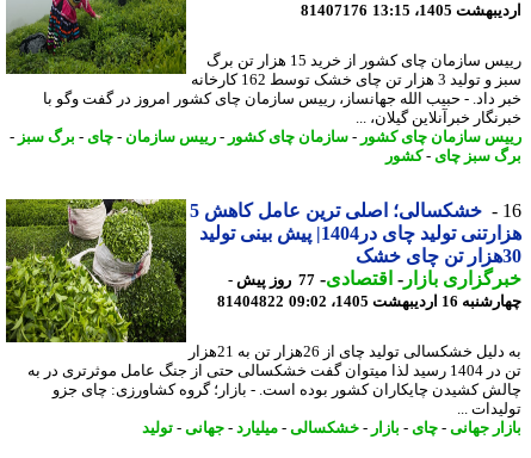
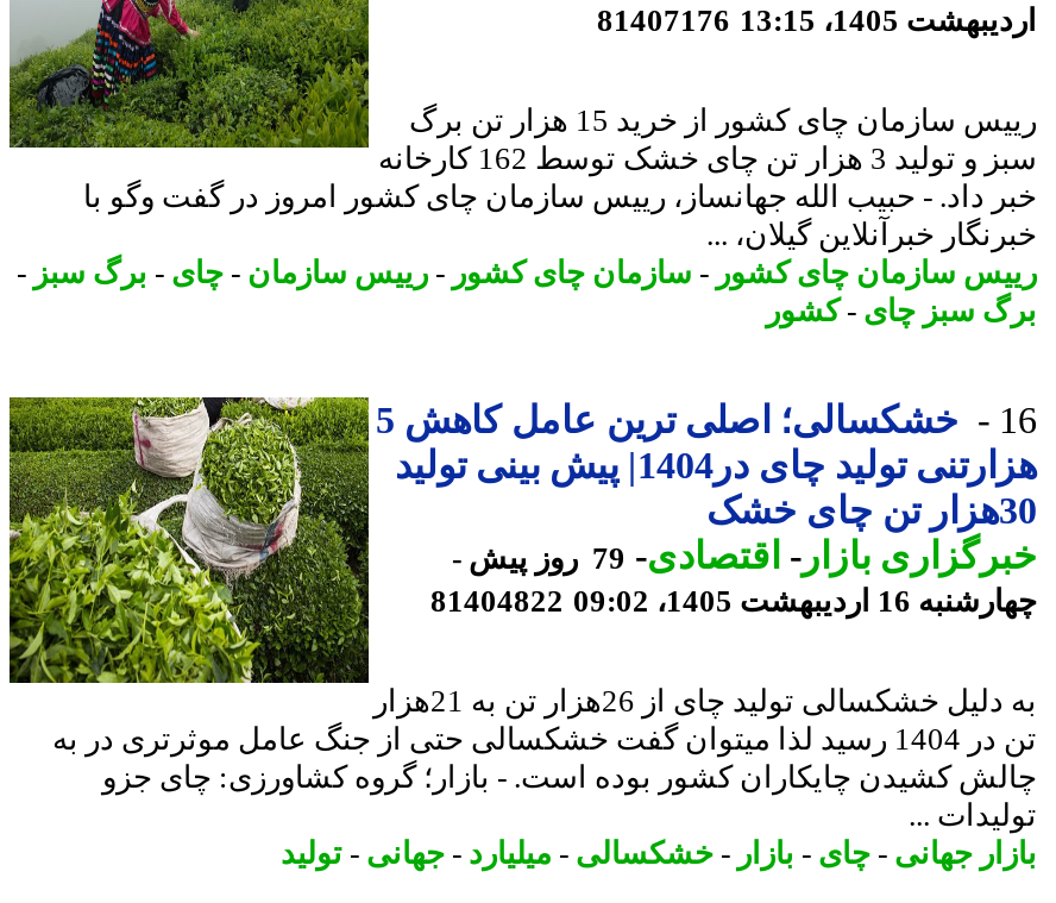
- 77 روز پیش -
+ 79 روز پیش -
